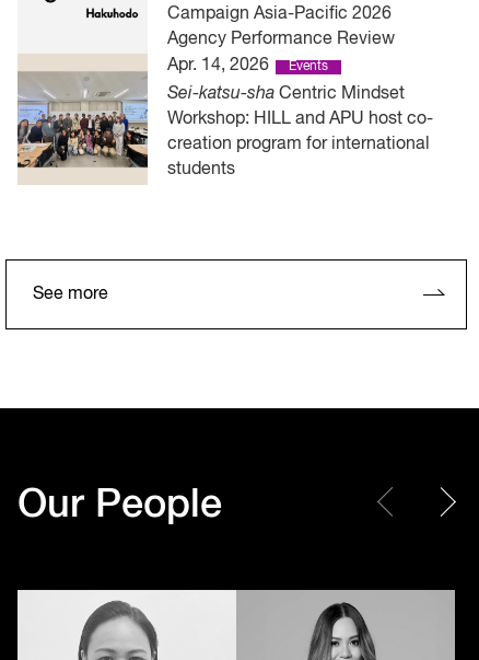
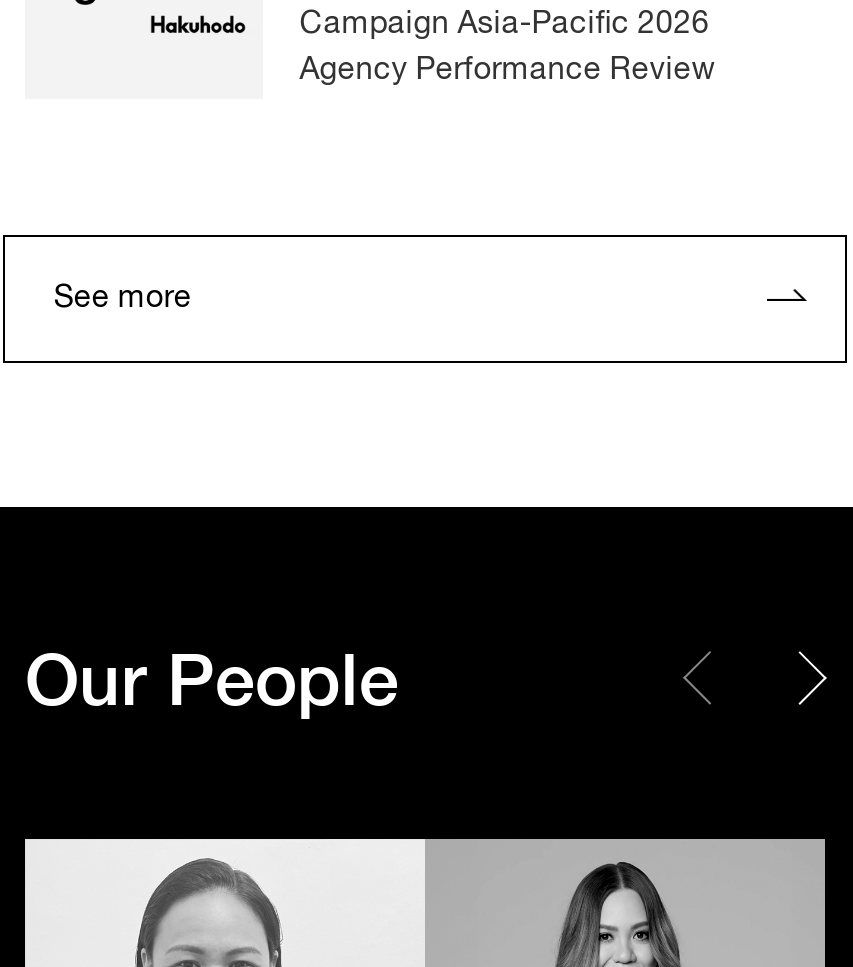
- [image]
- Apr. 14, 2026
- Events
- Sei-katsu-sha Centric Mindset
- Workshop: HILL and APU host co-
- creation program for international
- students
